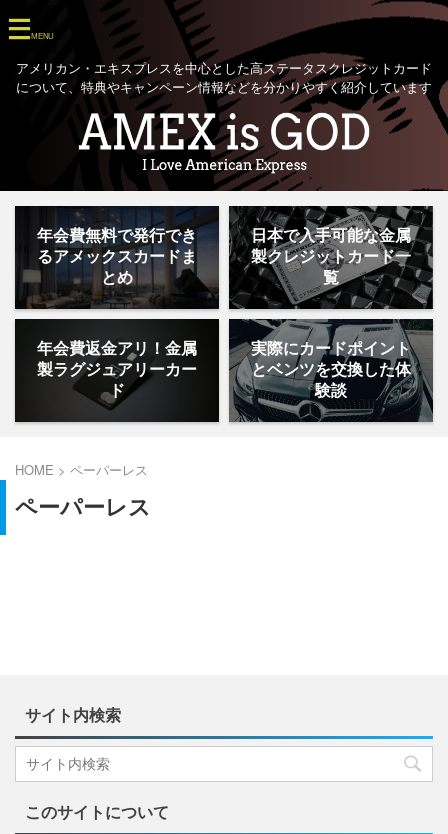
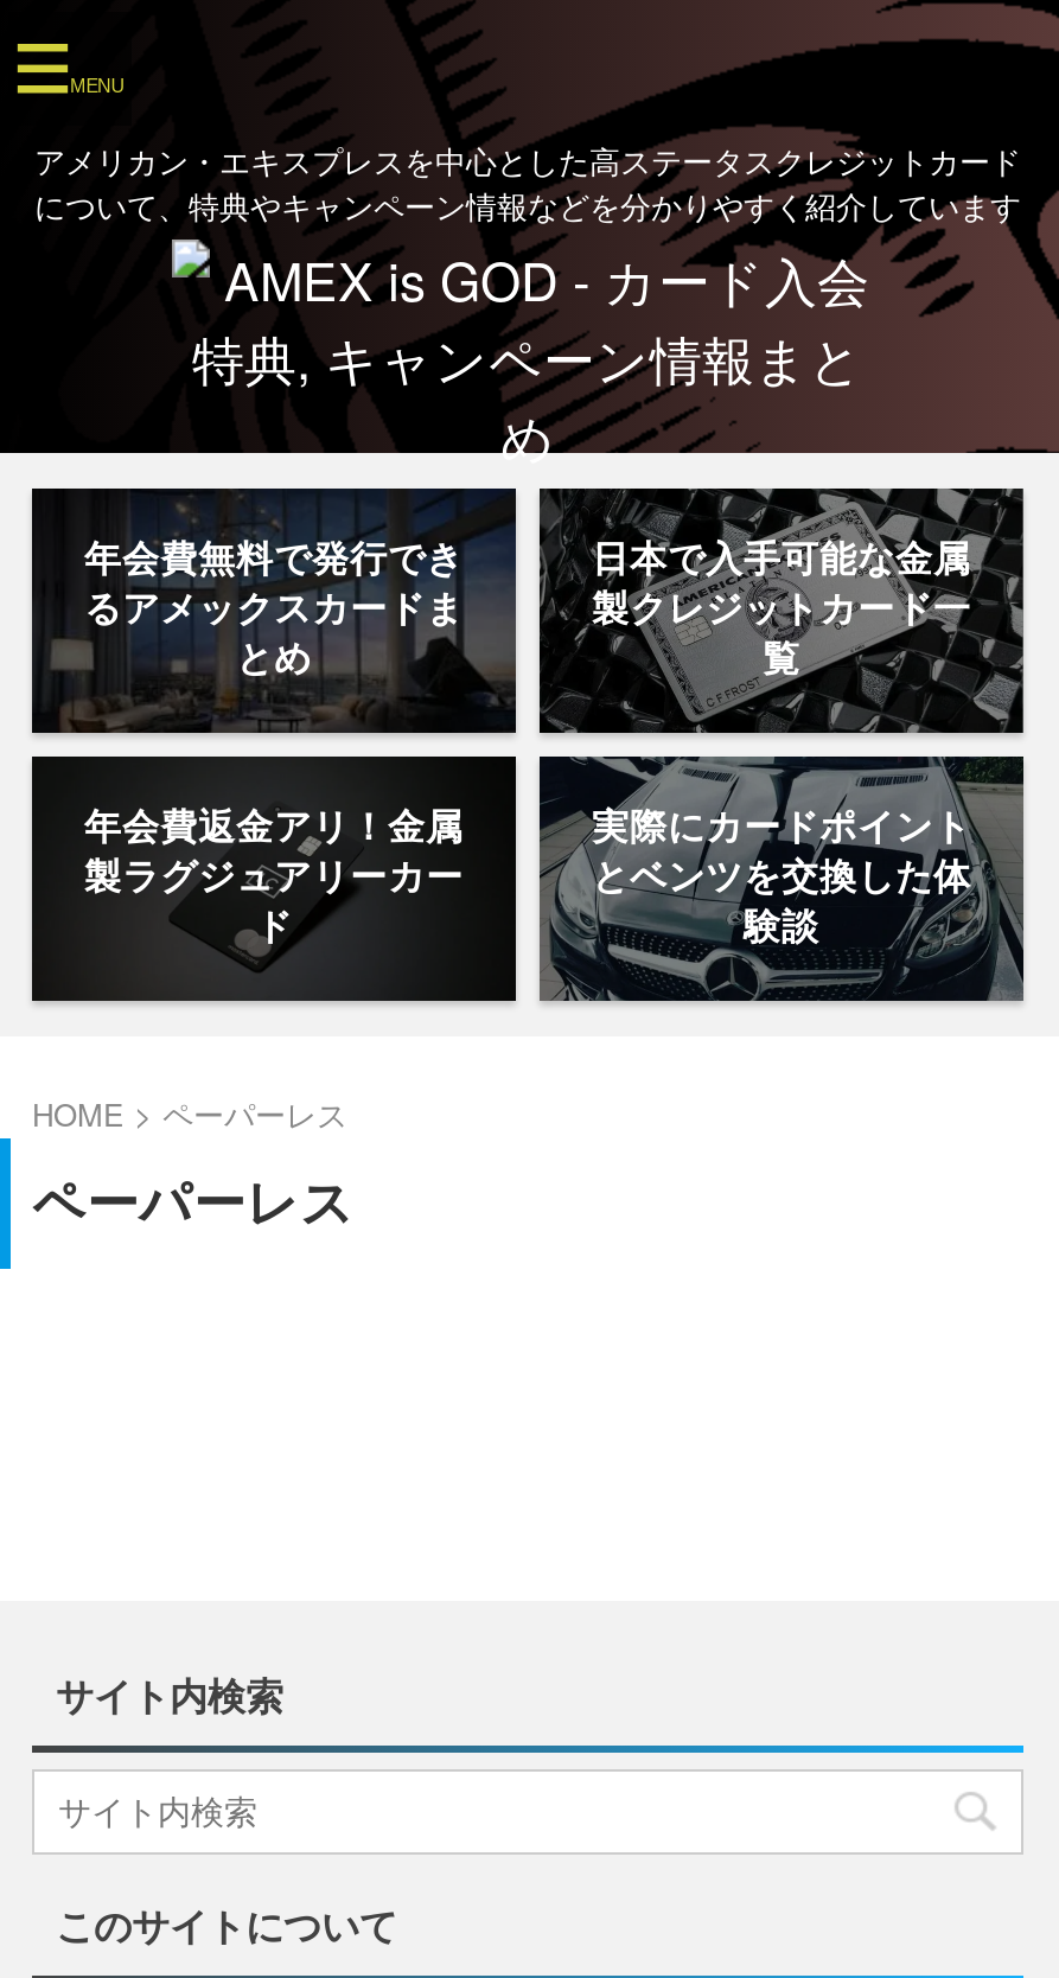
- [image]
+ [image]
